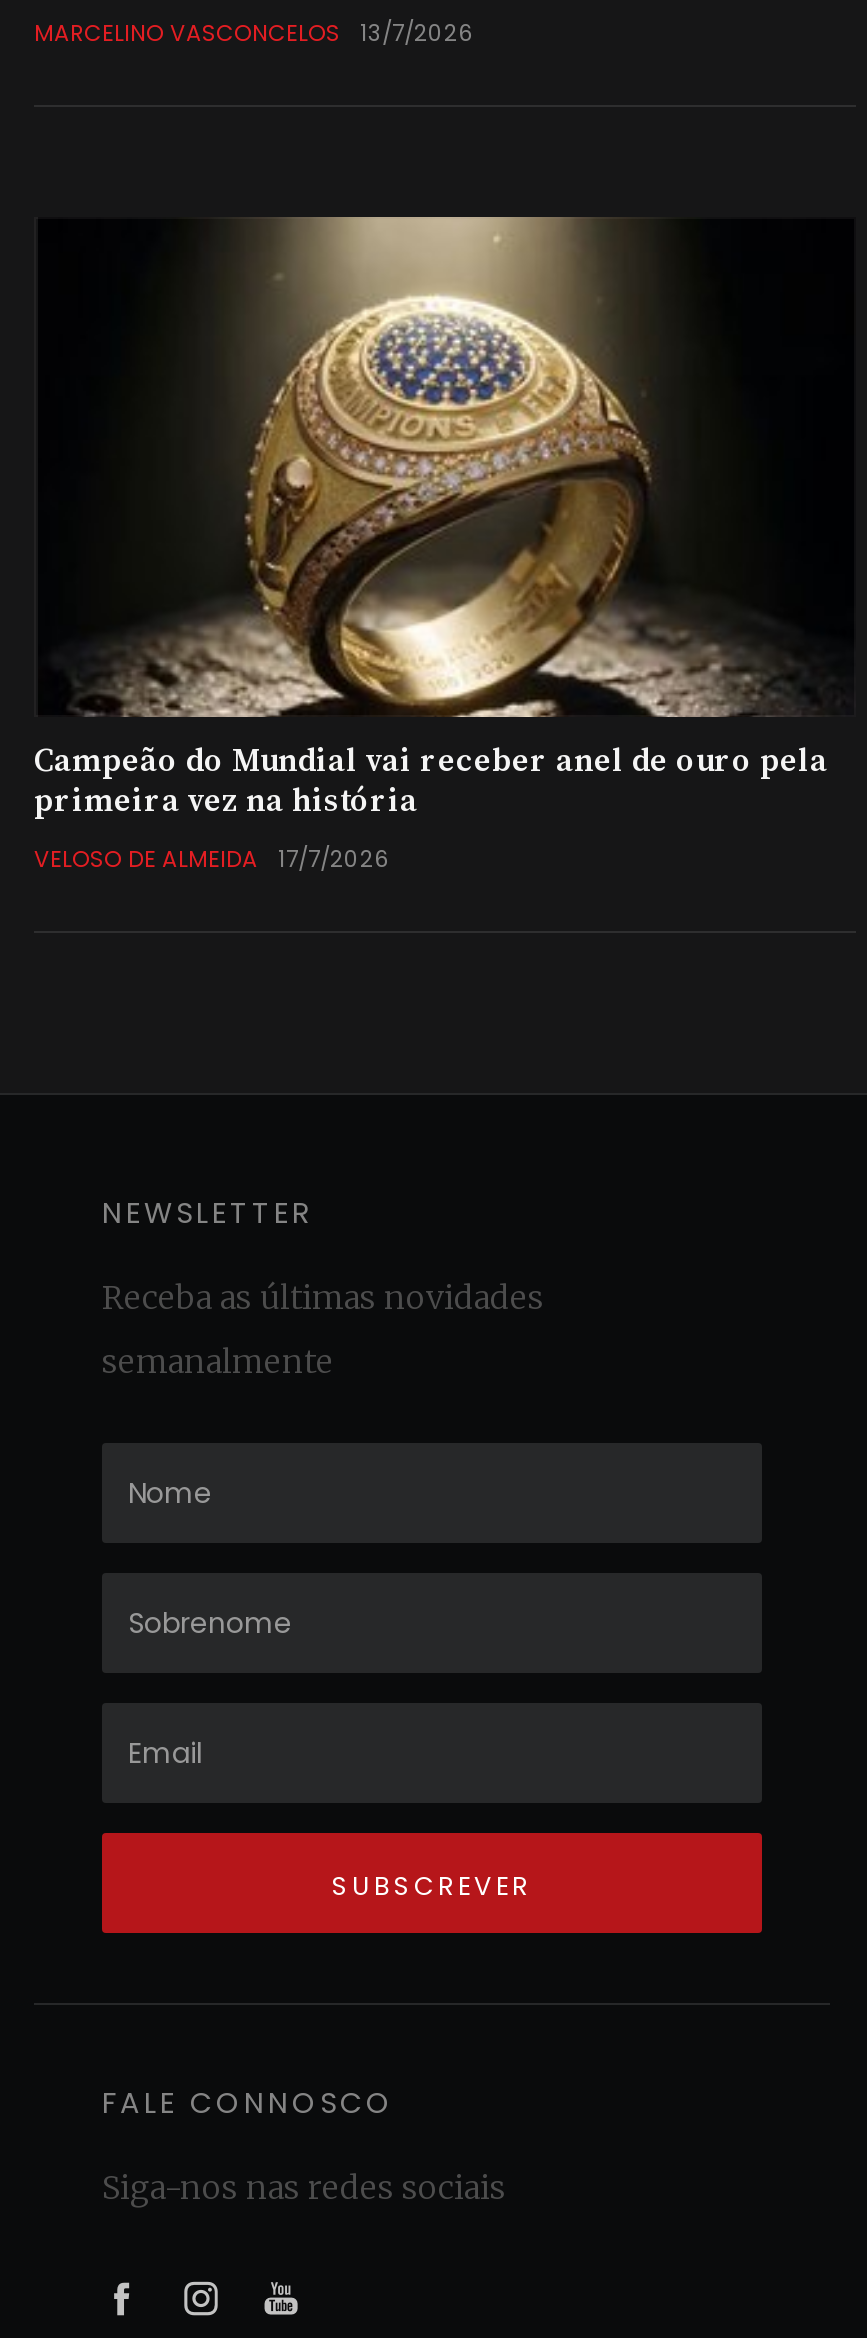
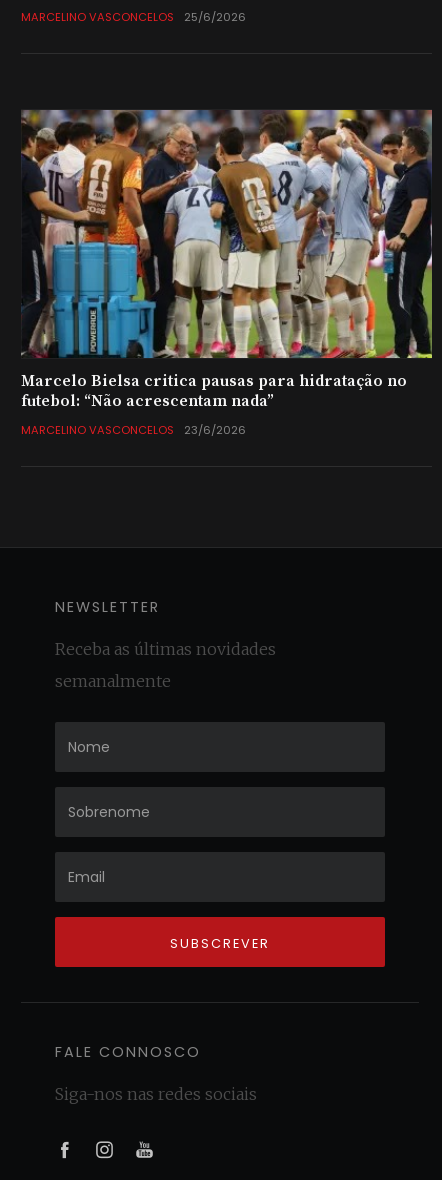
- MARCELINO VASCONCELOS 13/7/2026
+ MARCELINO VASCONCELOS 25/6/2026

- [image]
- Campeão do Mundial vai receber anel de ouro pela
- primeira vez na história
+ [image]
+ Marcelo Bielsa critica pausas para hidratação no
+ futebol: “Não acrescentam nada”

- VELOSO DE ALMEIDA
- 17/7/2026
+ MARCELINO VASCONCELOS
+ 23/6/2026
